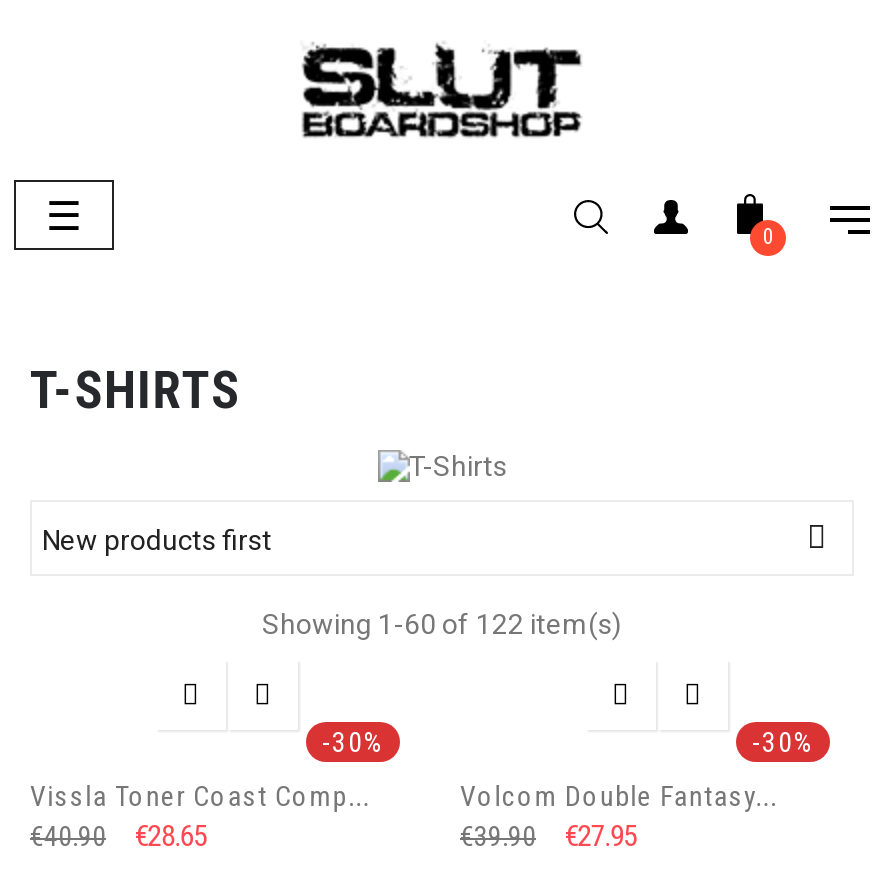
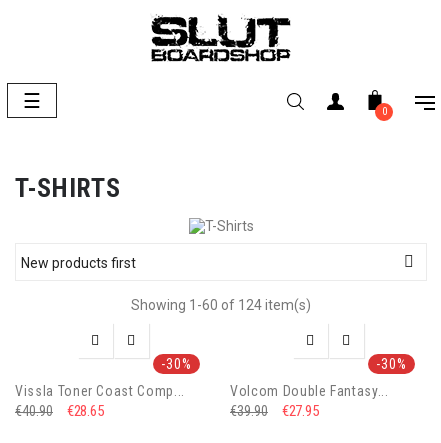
- Showing 1-60 of 122 item(s)
+ Showing 1-60 of 124 item(s)
